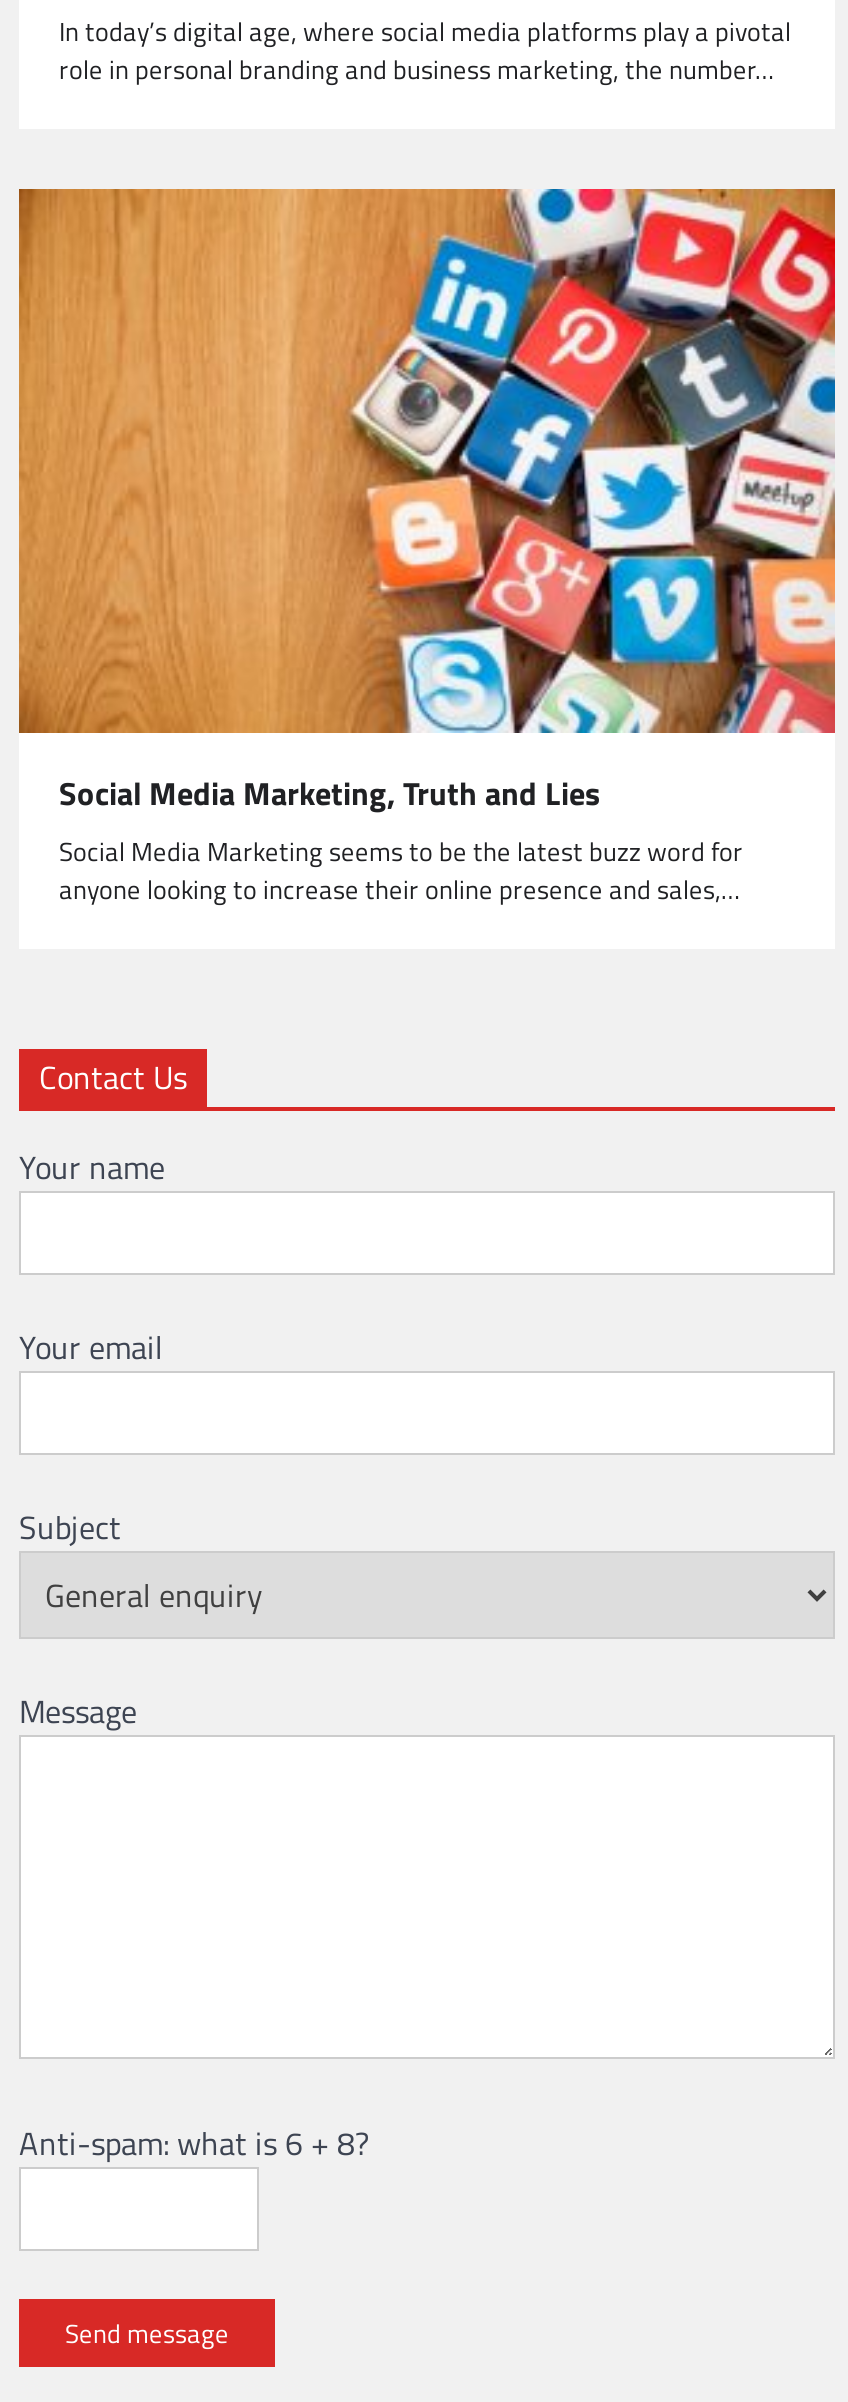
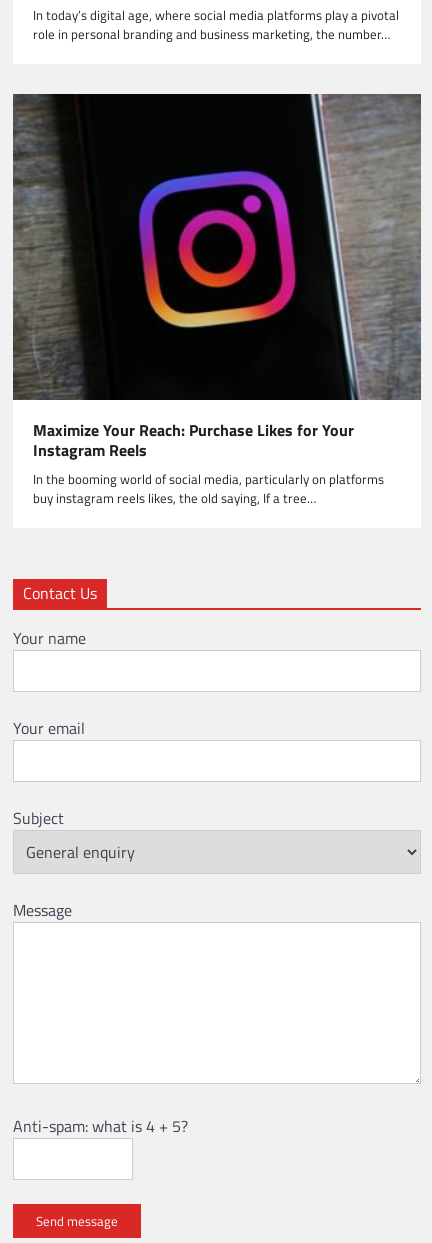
- [image]
- Social Media Marketing, Truth and Lies
- Social Media Marketing seems to be the latest buzz word for
- anyone looking to increase their online presence and sales,…
+ [image]
+ Maximize Your Reach: Purchase Likes for Your
+ Instagram Reels
+ In the booming world of social media, particularly on platforms
+ buy instagram reels likes, the old saying, If a tree…

- Anti-spam: what is 6 + 8?
+ Anti-spam: what is 4 + 5?
